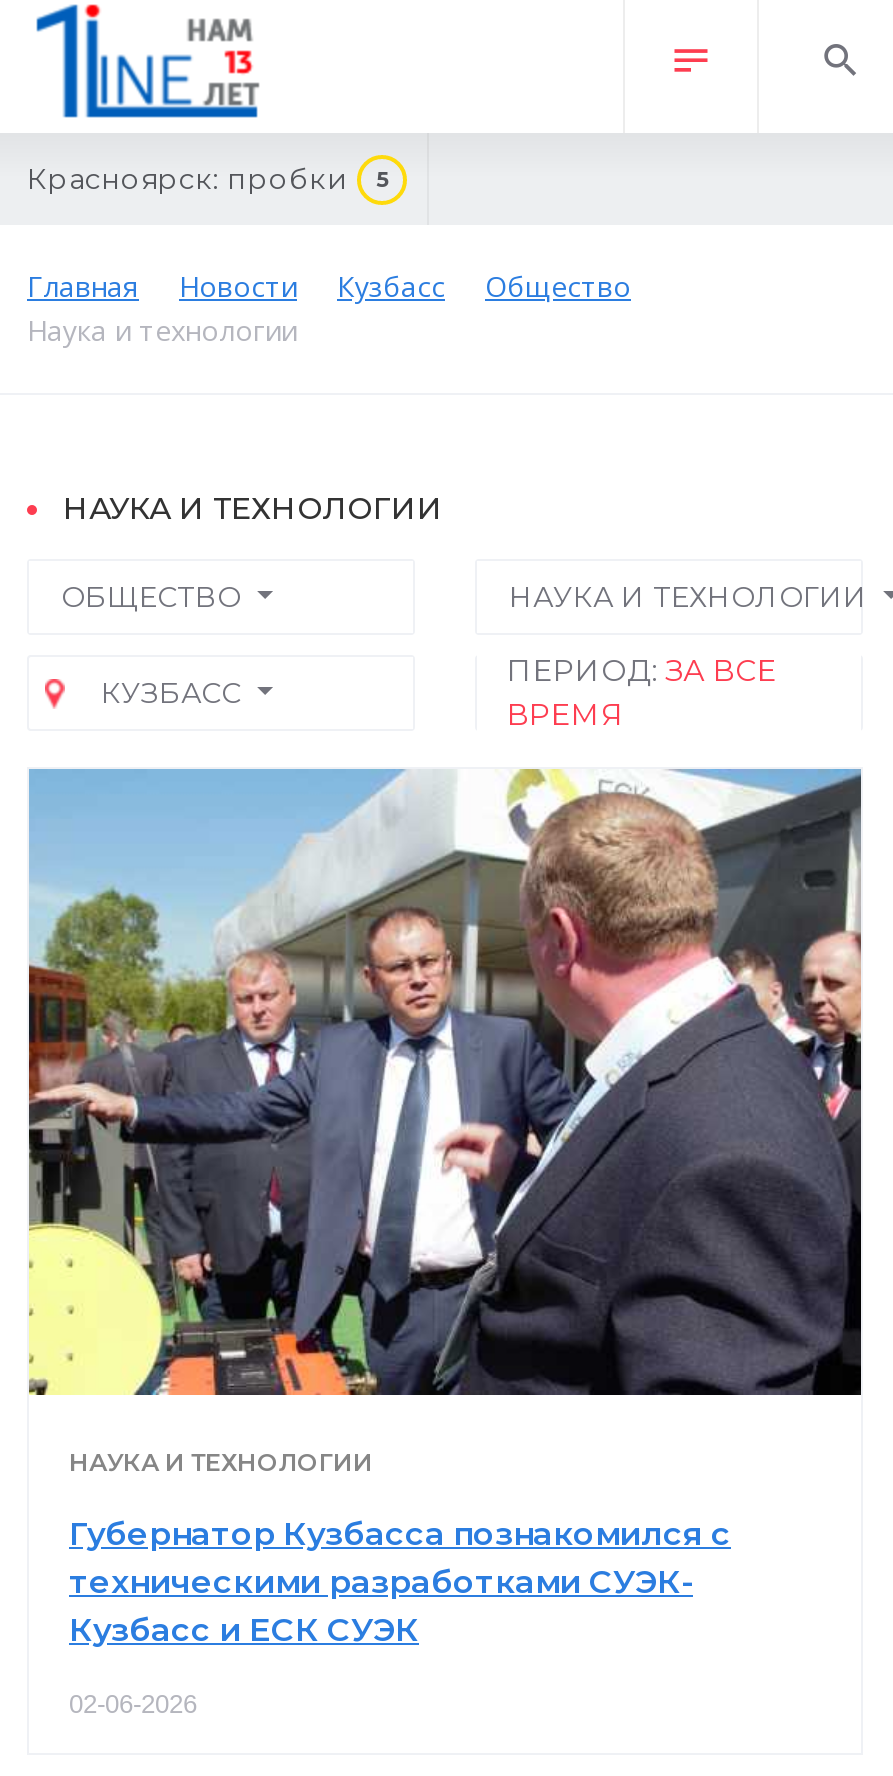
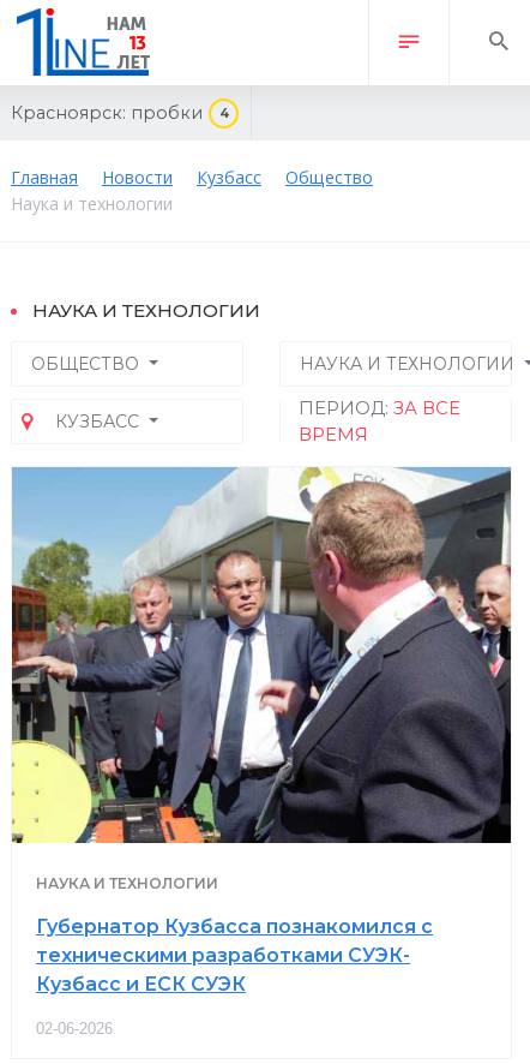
- Красноярск: пробки 5
+ Красноярск: пробки 4
